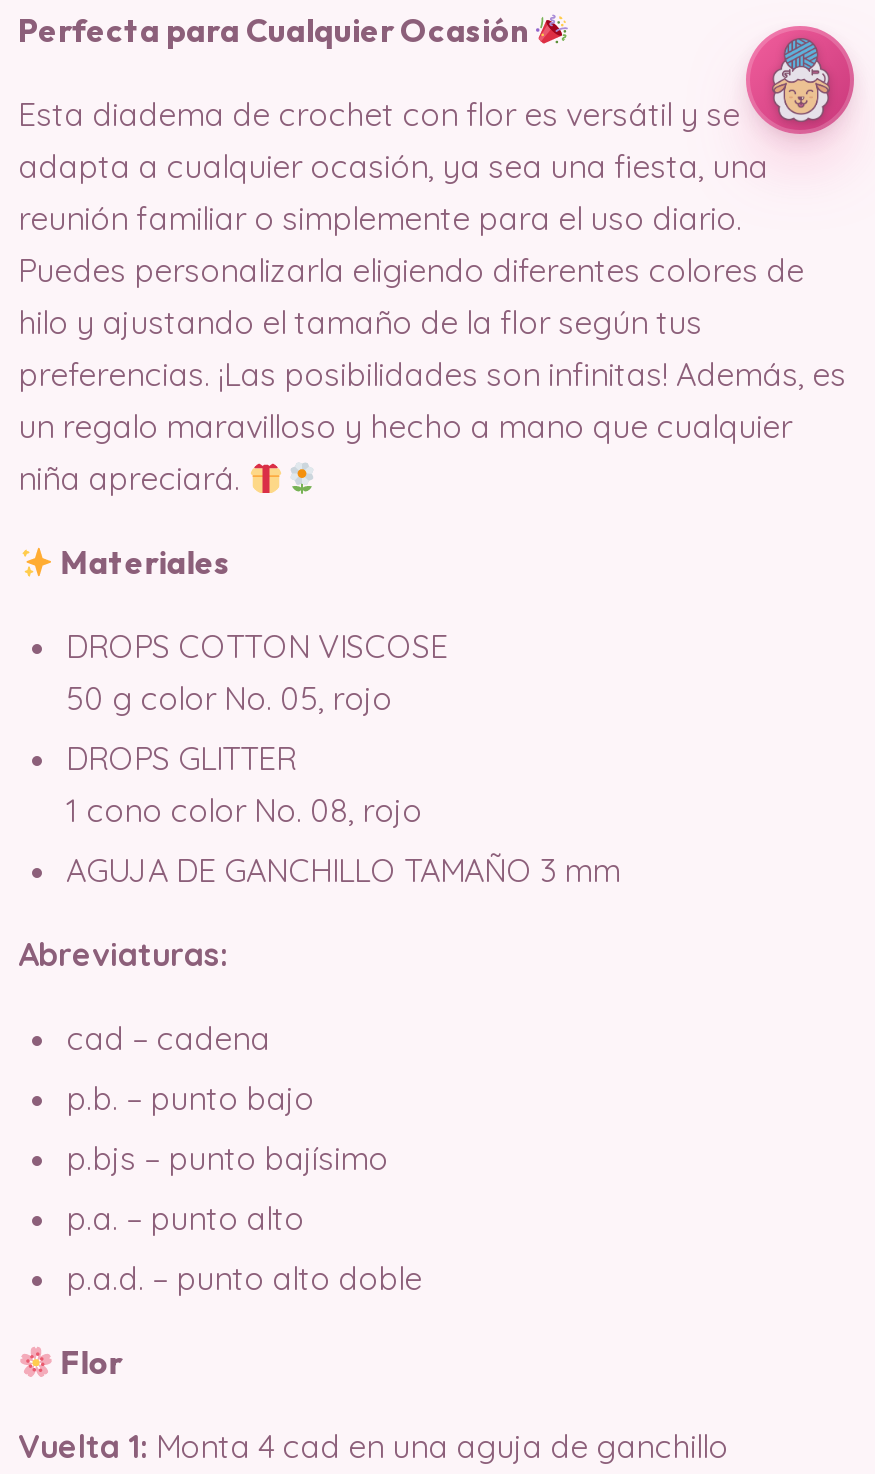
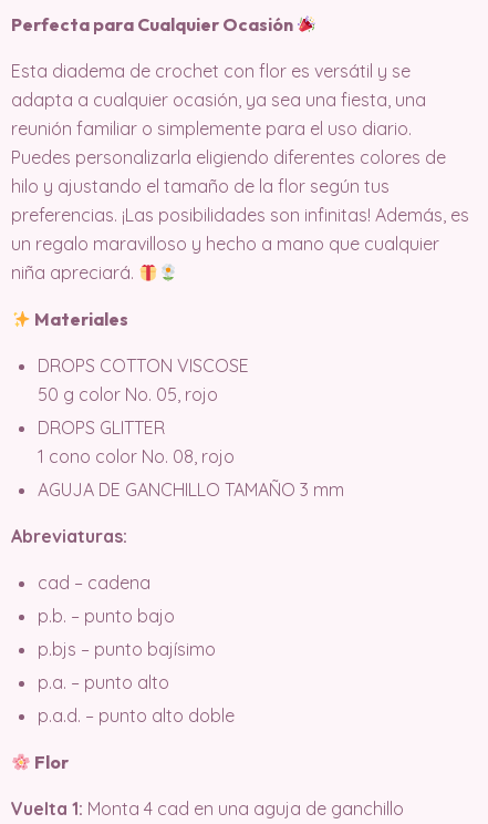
- [image]
